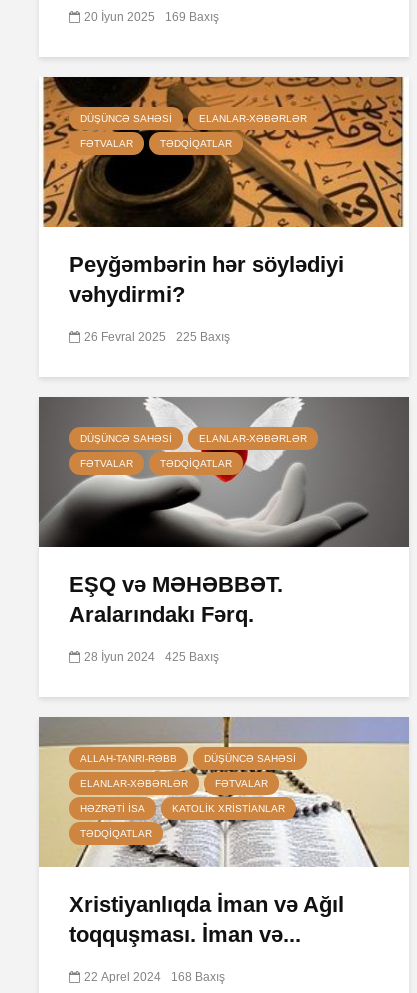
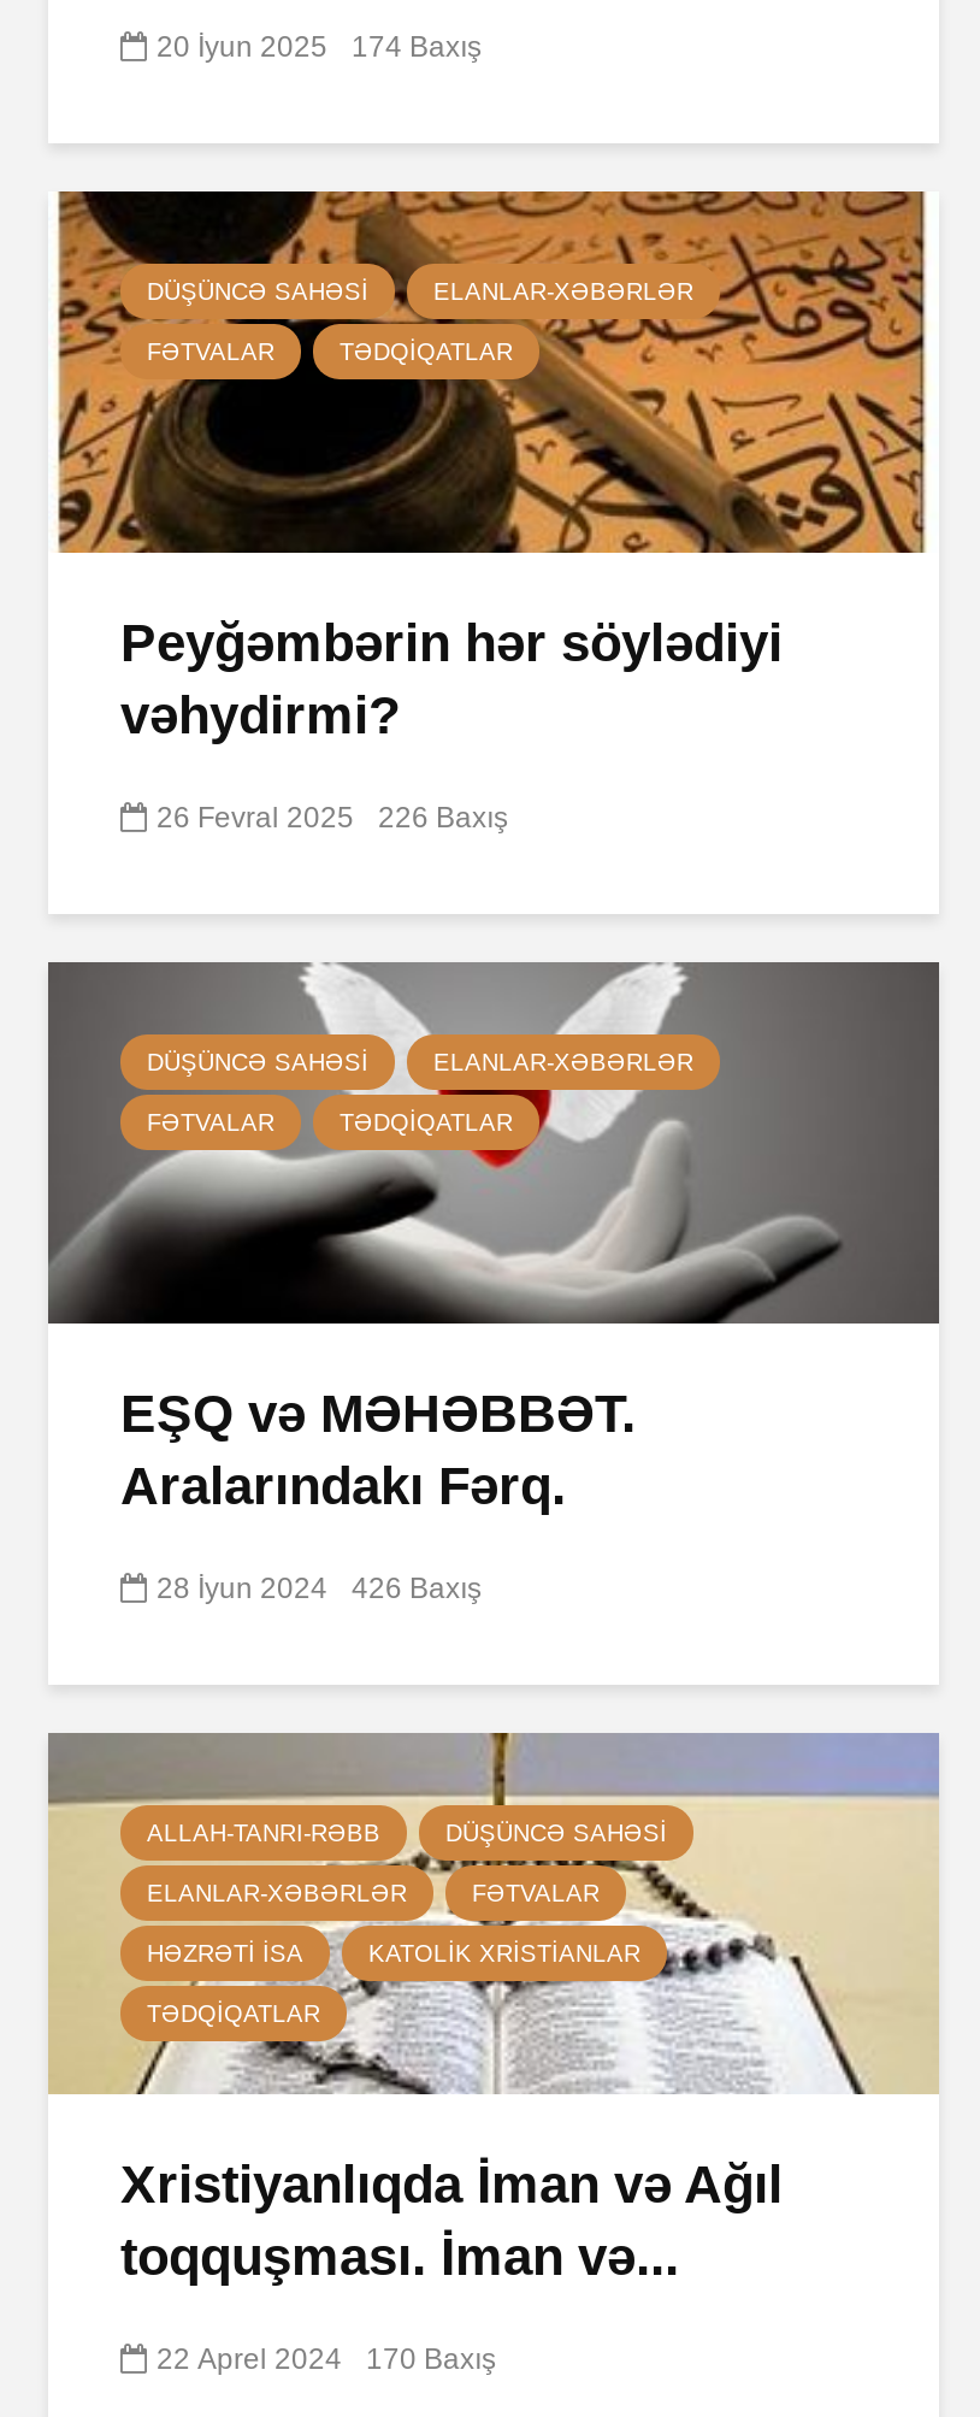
- 20 İyun 2025 169 Baxış
+ 20 İyun 2025 174 Baxış

- 26 Fevral 2025 225 Baxış
+ 26 Fevral 2025 226 Baxış

- 28 İyun 2024 425 Baxış
+ 28 İyun 2024 426 Baxış

- 22 Aprel 2024 168 Baxış
+ 22 Aprel 2024 170 Baxış
